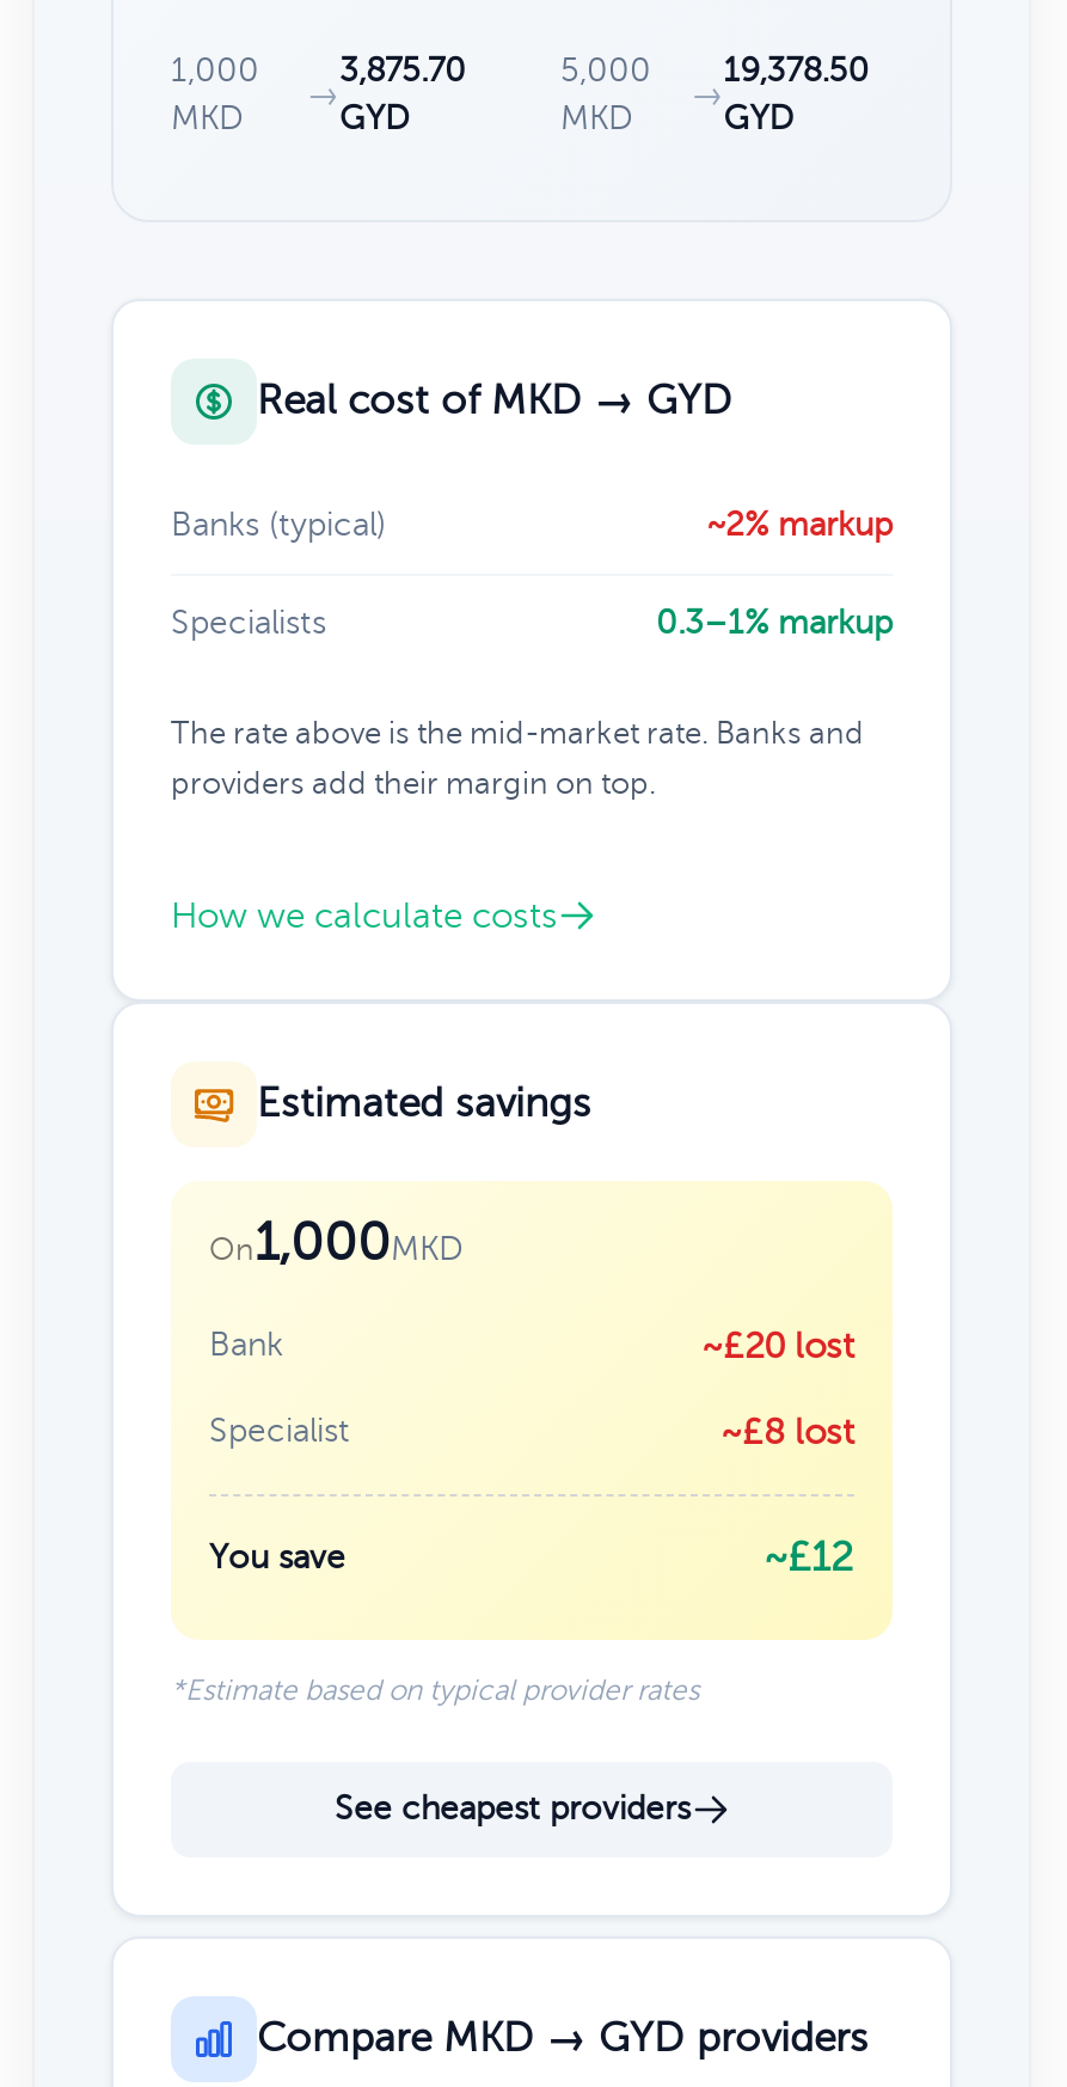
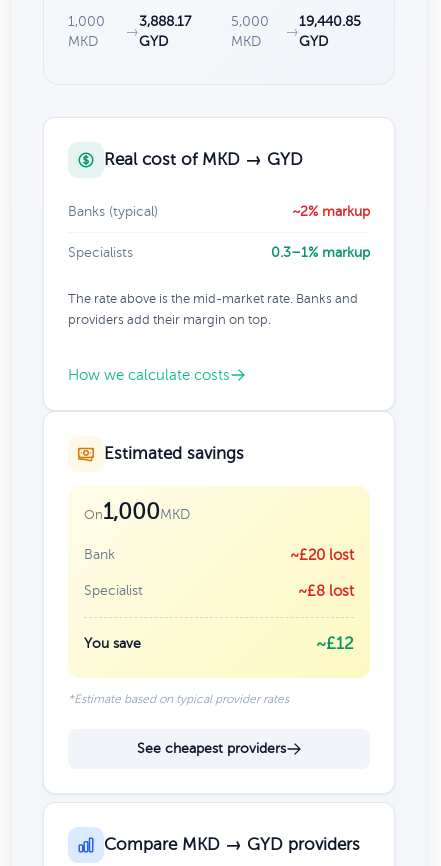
- 3,875.70
+ 3,888.17

- 19,378.50
+ 19,440.85
